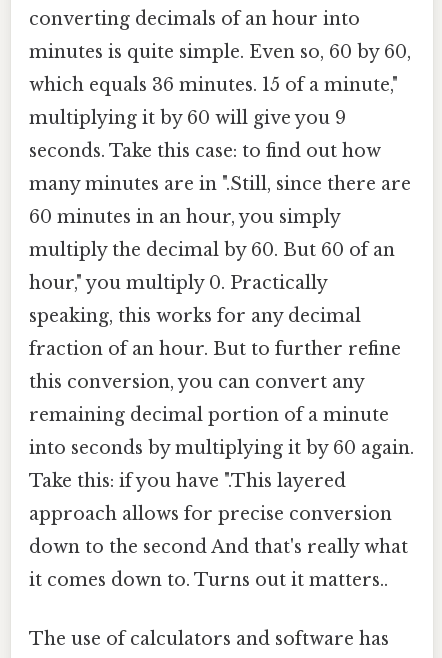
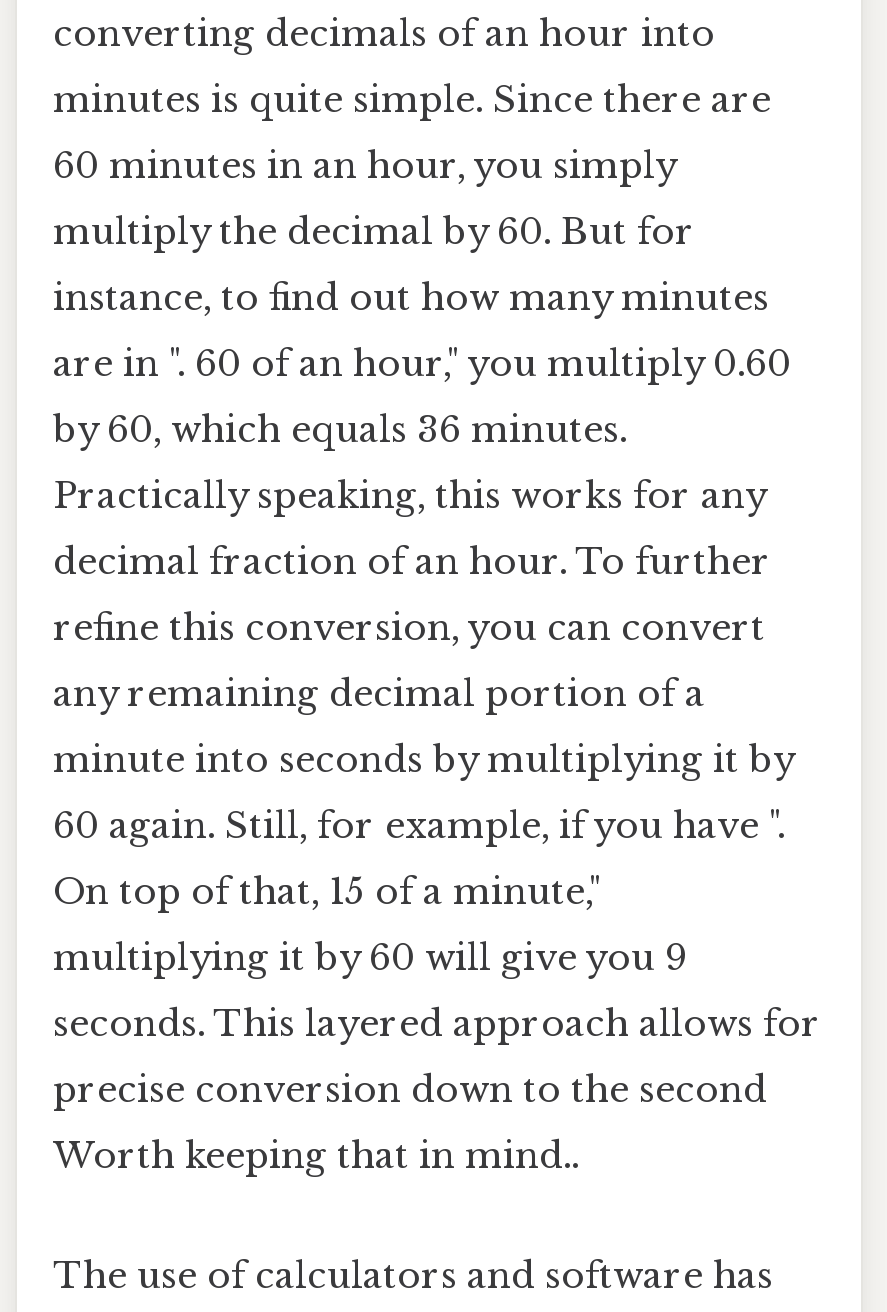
- minutes is quite simple. Even so, 60 by 60,
- which equals 36 minutes. 15 of a minute,"
+ minutes is quite simple. Since there are
+ multiply the decimal by 60. But for
+ instance, to find out how many minutes
+ are in ". 60 of an hour," you multiply 0.60
+ by 60, which equals 36 minutes.
+ Practically speaking, this works for any
+ decimal fraction of an hour. To further
+ refine this conversion, you can convert
+ any remaining decimal portion of a
+ minute into seconds by multiplying it by
+ 60 again. Still, for example, if you have ".
+ On top of that, 15 of a minute,"

moved down: multiplying it by 60 will give you 9

- seconds. Take this case: to find out how
- many minutes are in ".Still, since there are
- multiply the decimal by 60. But 60 of an
- hour," you multiply 0. Practically
- speaking, this works for any decimal
- fraction of an hour. But to further refine
- this conversion, you can convert any
- remaining decimal portion of a minute
- into seconds by multiplying it by 60 again.
- Take this: if you have ".This layered
- approach allows for precise conversion
- down to the second And that's really what
- it comes down to. Turns out it matters..
+ seconds. This layered approach allows for
+ precise conversion down to the second
+ Worth keeping that in mind..

moved up: 60 minutes in an hour, you simply
